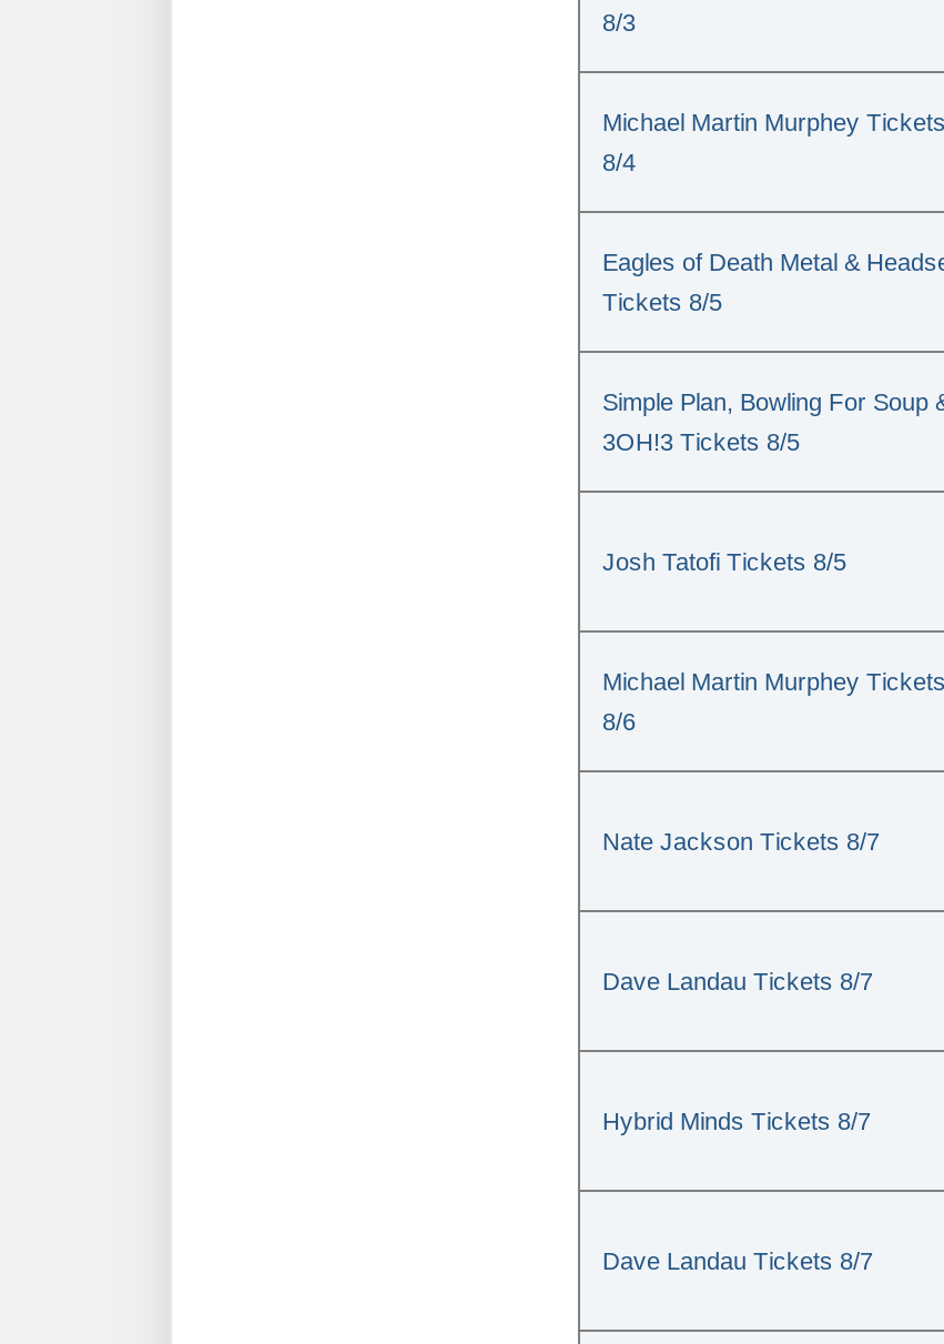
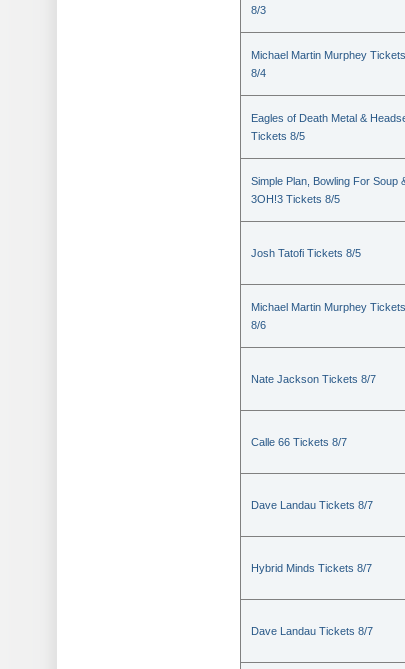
+ Calle 66 Tickets 8/7
